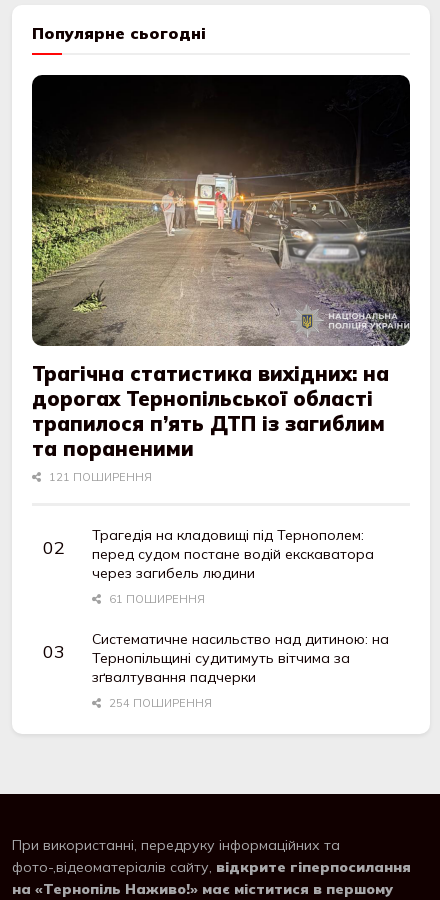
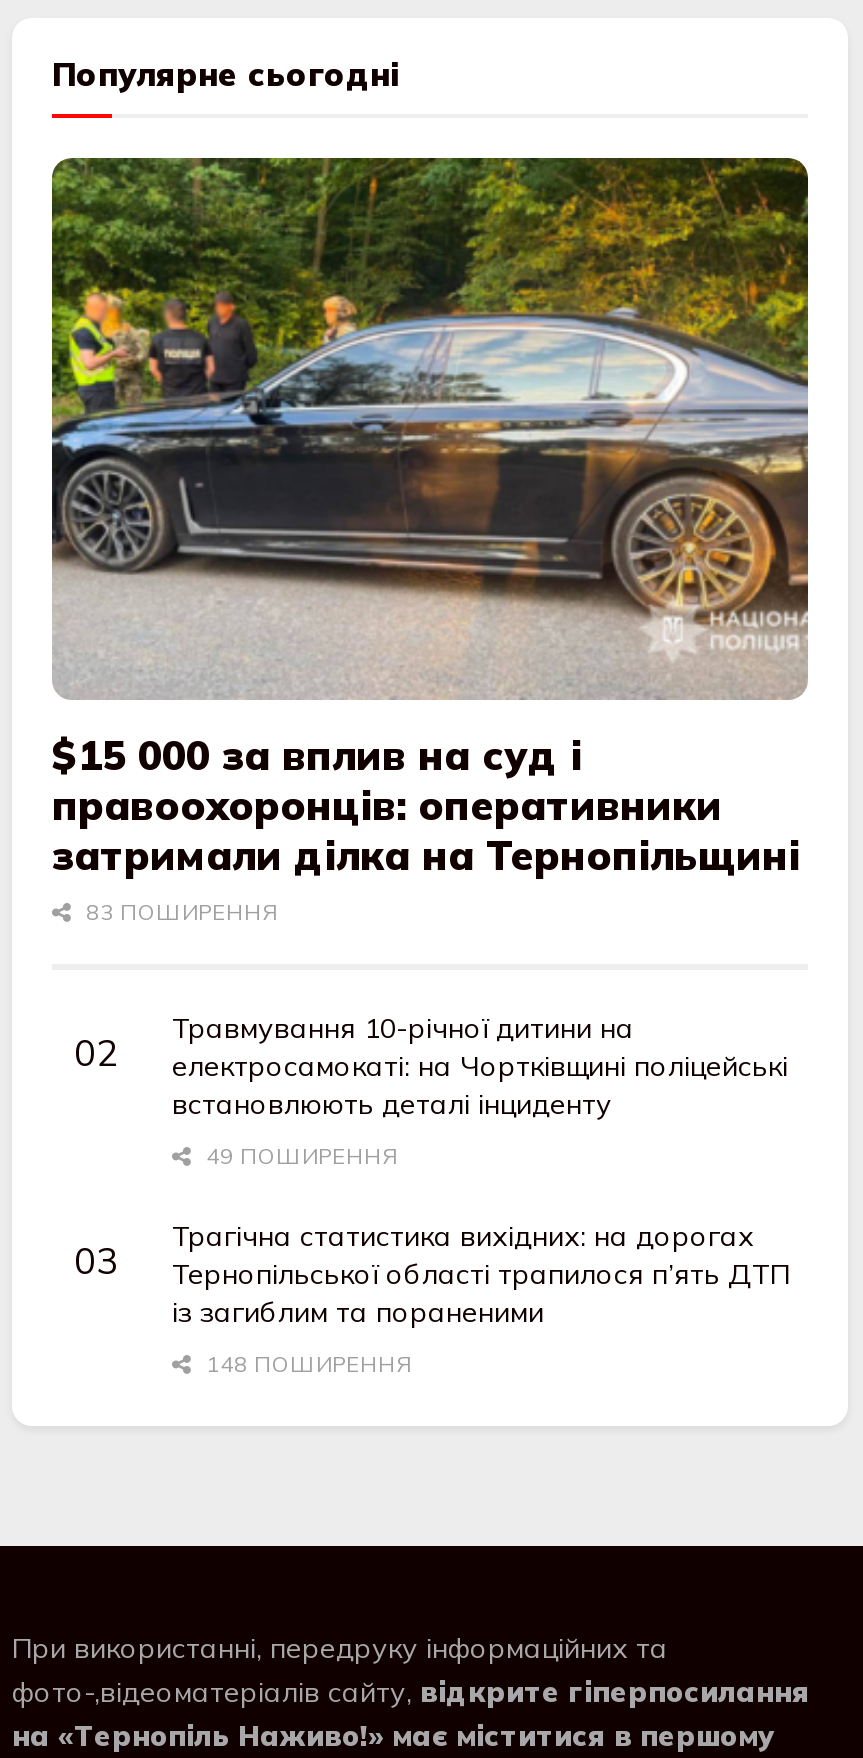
- [image]
- Трагічна статистика вихідних: на
- дорогах Тернопільської області
- трапилося п’ять ДТП із загиблим
- та пораненими
- 121 ПОШИРЕННЯ
+ [image]
+ $15 000 за вплив на суд і
+ правоохоронців: оперативники
+ затримали ділка на Тернопільщині
+ 83 ПОШИРЕННЯ

- Трагедія на кладовищі під Тернополем:
- перед судом постане водій екскаватора
- через загибель людини
+ Травмування 10-річної дитини на
+ електросамокаті: на Чортківщині поліцейські
+ встановлюють деталі інциденту

- 61 ПОШИРЕННЯ
+ 49 ПОШИРЕННЯ

- Систематичне насильство над дитиною: на
- Тернопільщині судитимуть вітчима за
- зґвалтування падчерки
+ Трагічна статистика вихідних: на дорогах
+ Тернопільської області трапилося п’ять ДТП
+ із загиблим та пораненими

- 254 ПОШИРЕННЯ
+ 148 ПОШИРЕННЯ
